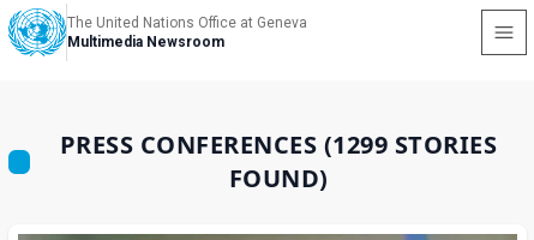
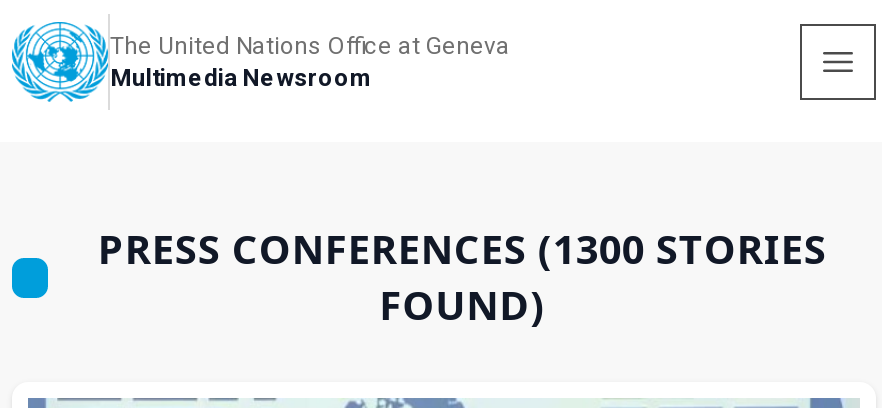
- PRESS CONFERENCES (1299 STORIES
+ PRESS CONFERENCES (1300 STORIES
